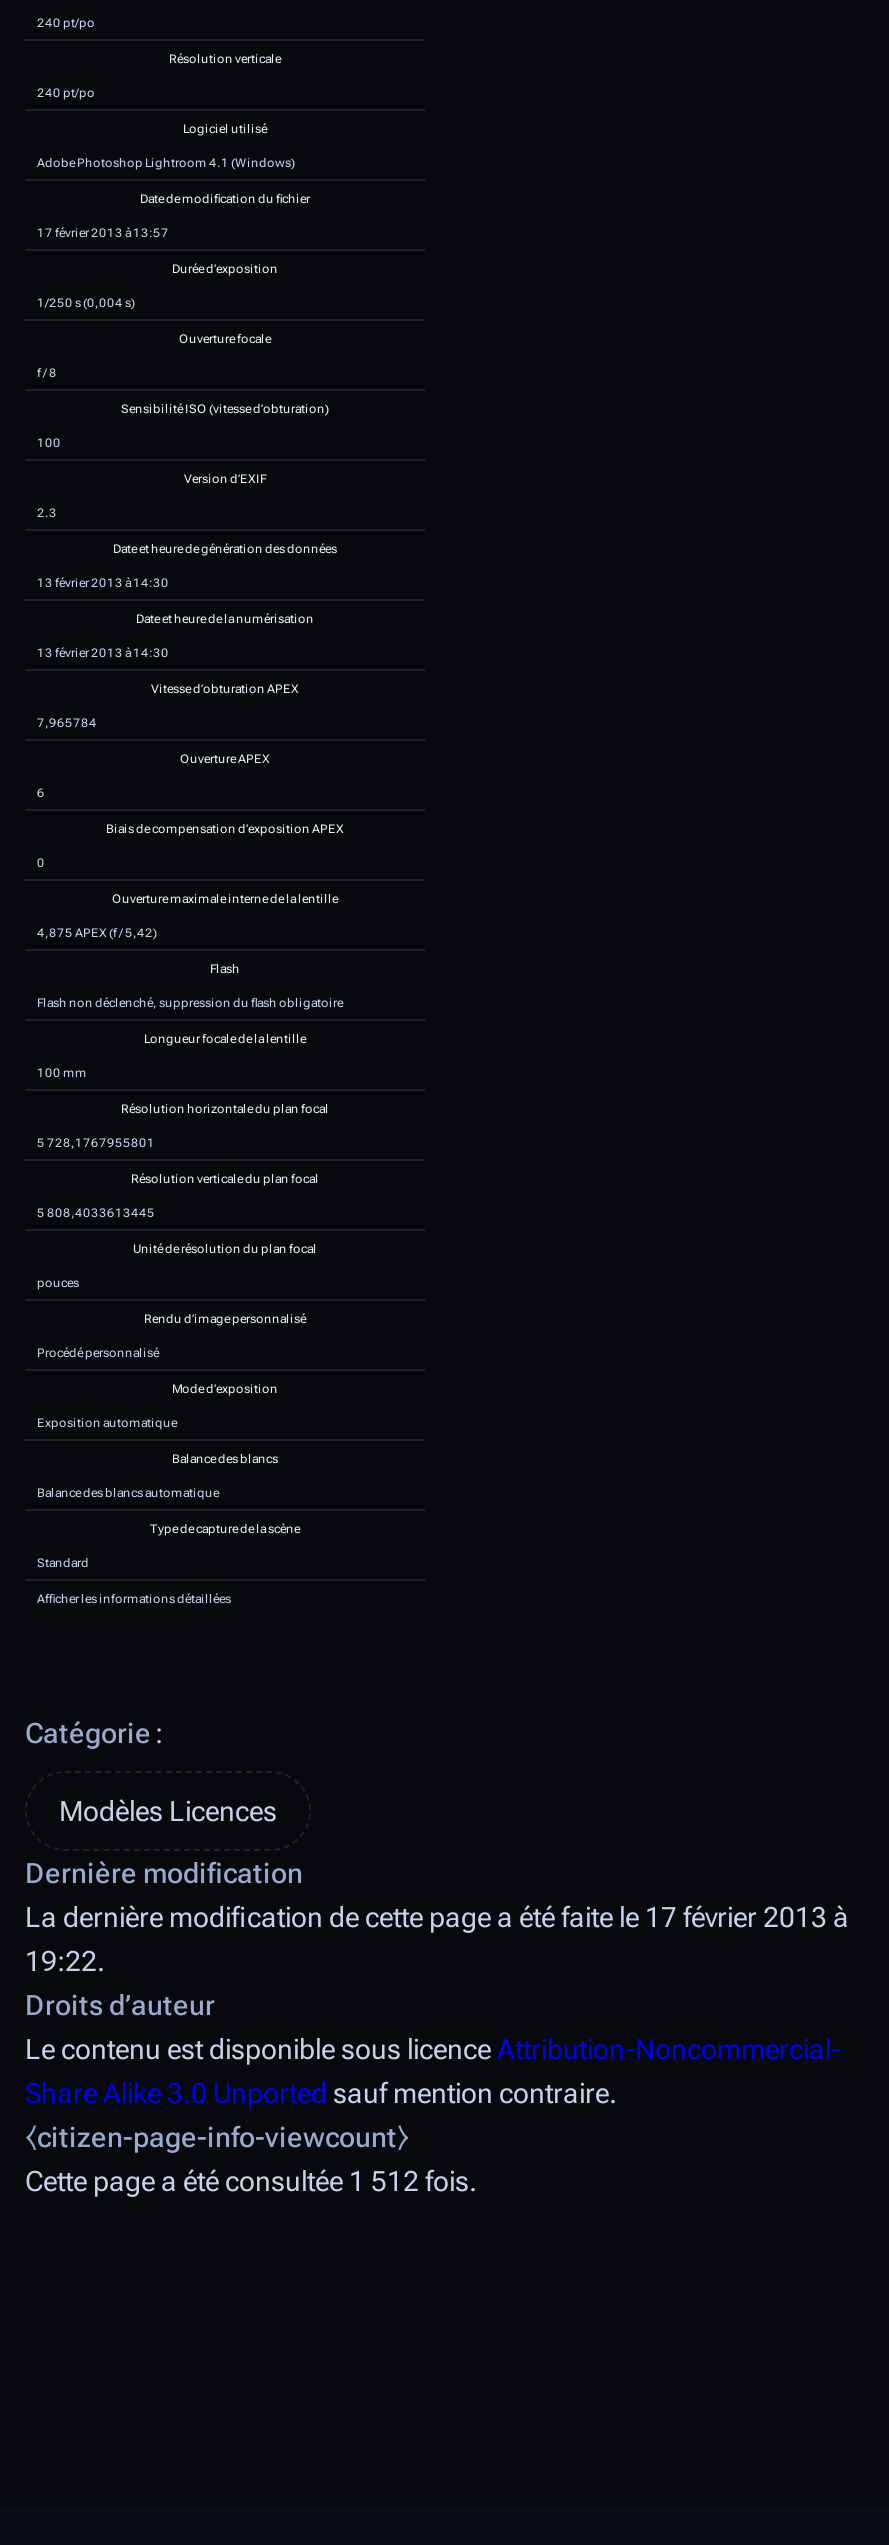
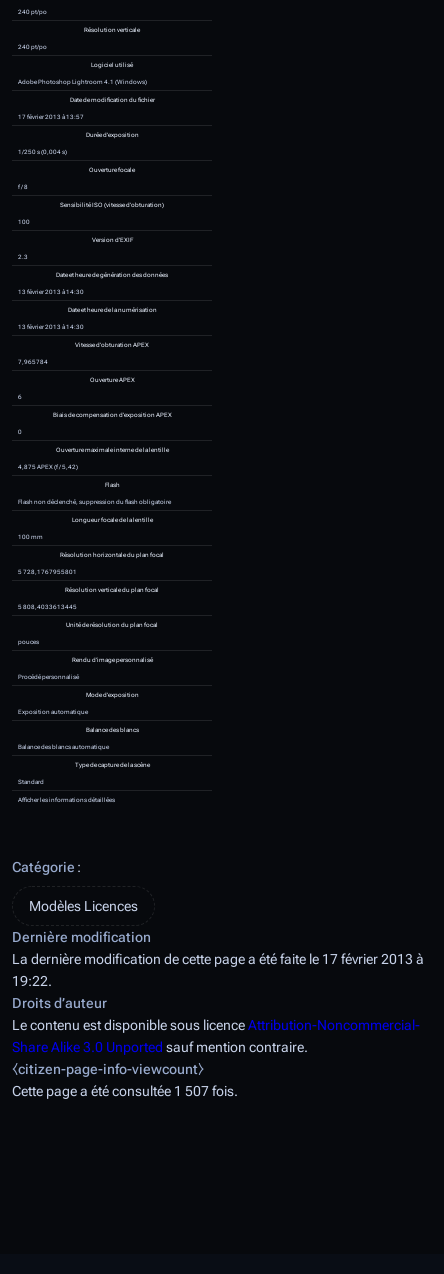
- Cette page a été consultée 1 512 fois.
+ Cette page a été consultée 1 507 fois.
